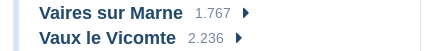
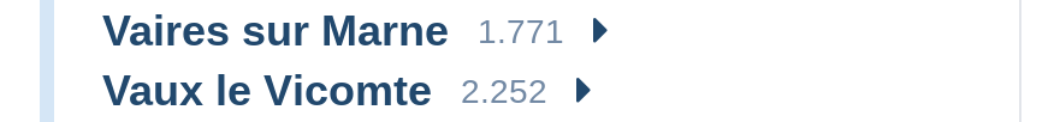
- Vaires sur Marne 1.767
+ Vaires sur Marne 1.771

- Vaux le Vicomte 2.236
+ Vaux le Vicomte 2.252
